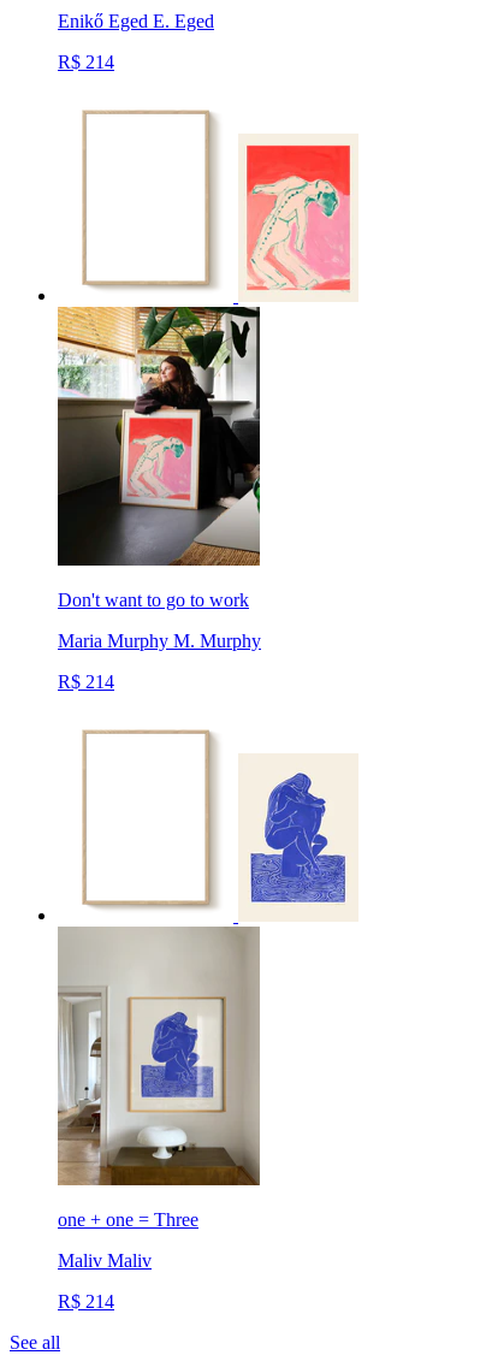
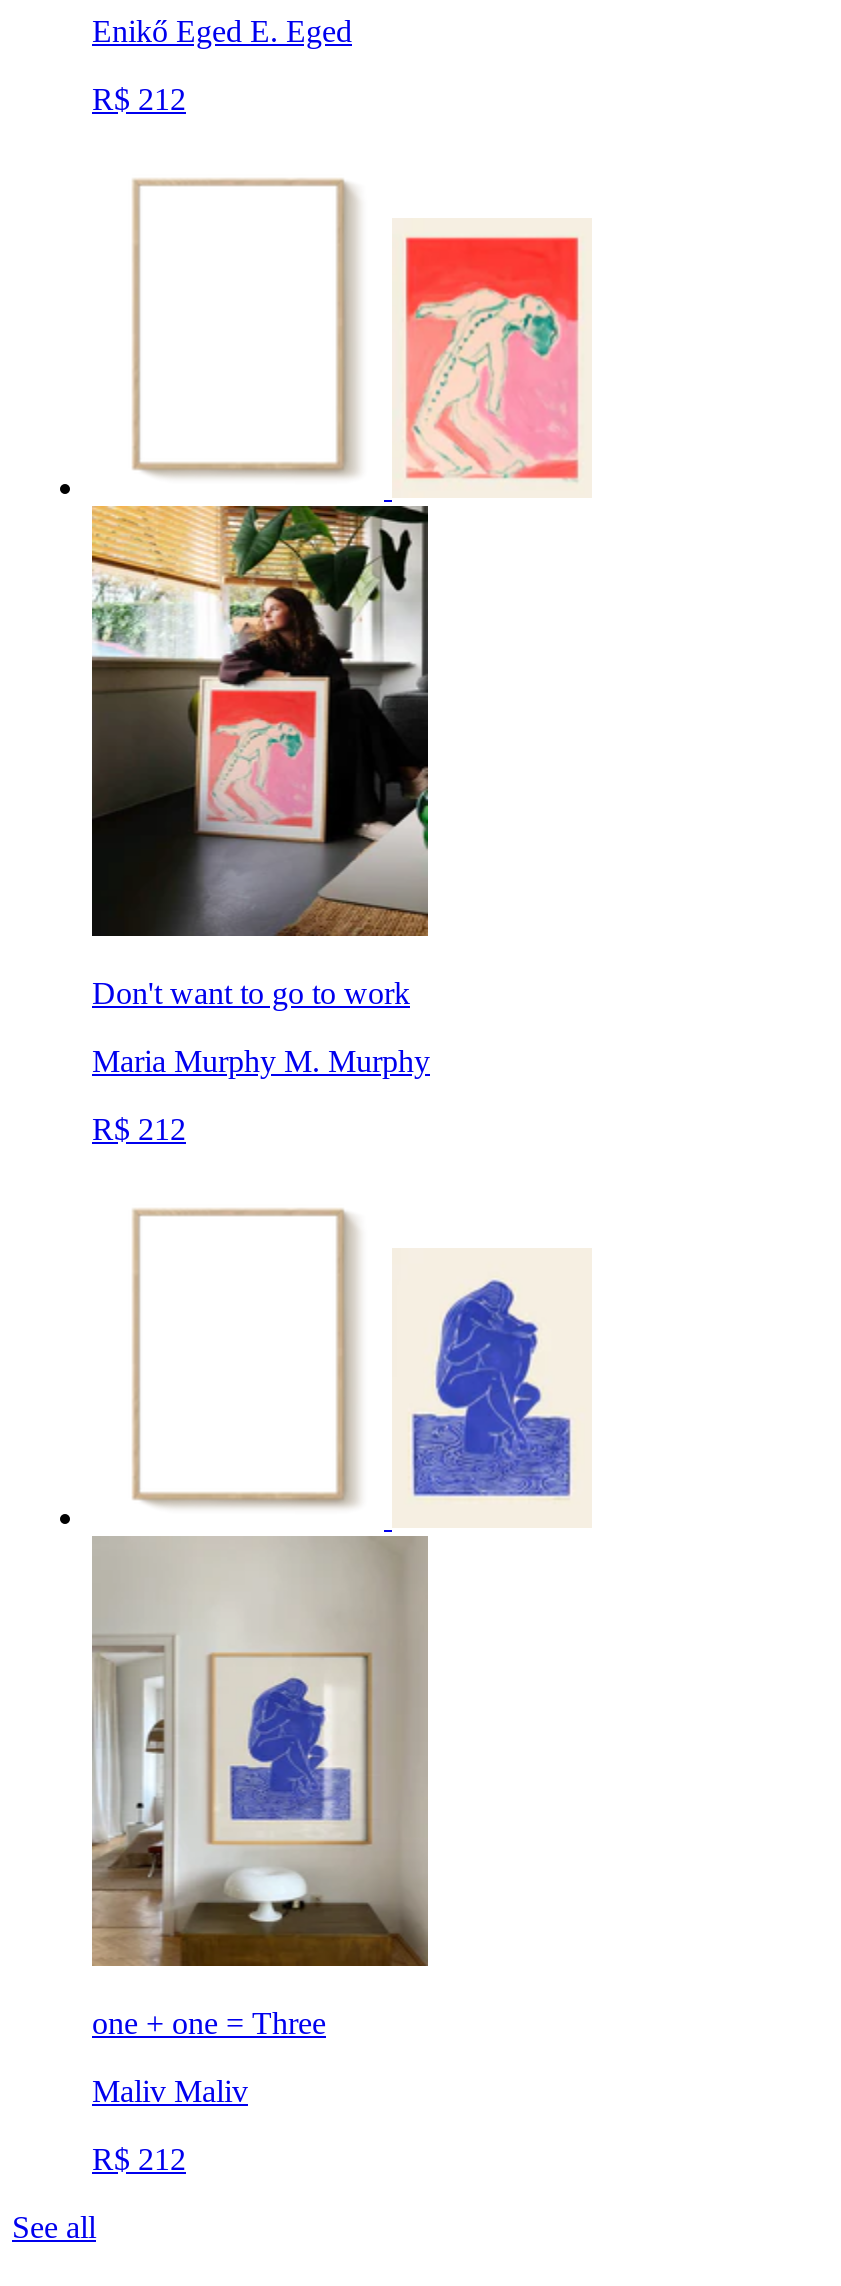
- R$ 214
+ R$ 212

- R$ 214
+ R$ 212

- R$ 214
+ R$ 212
